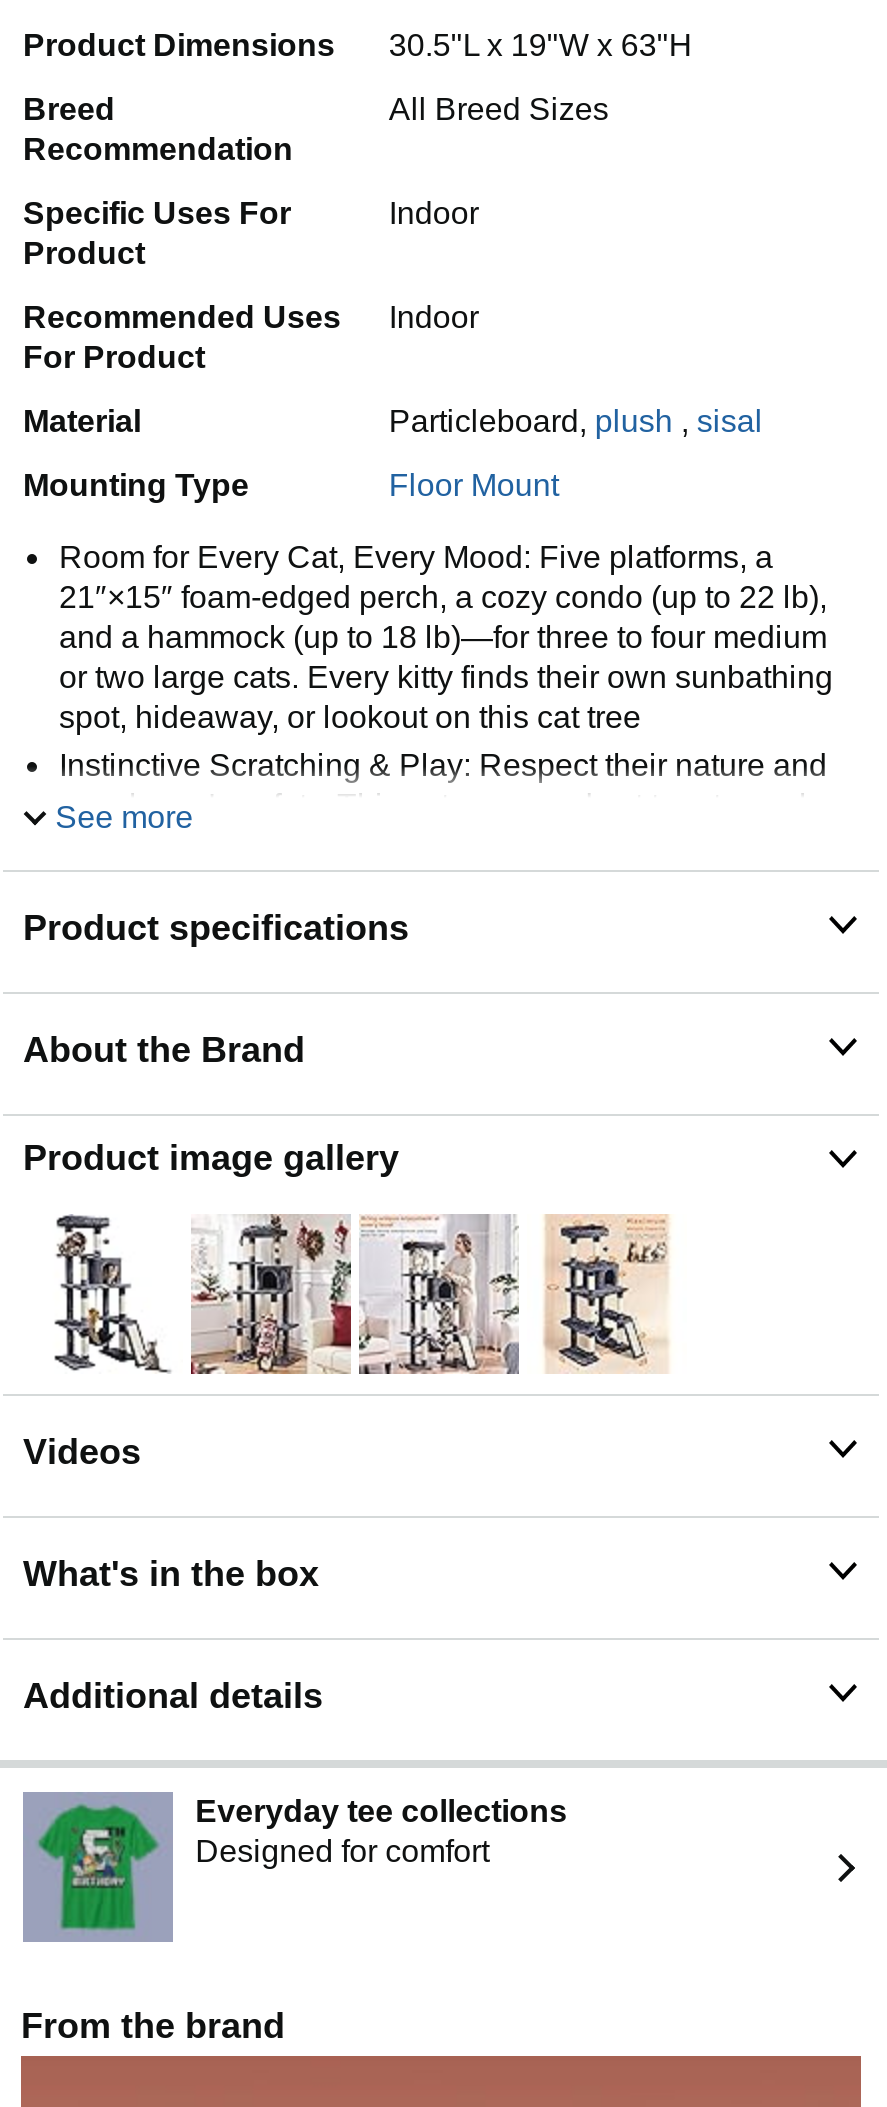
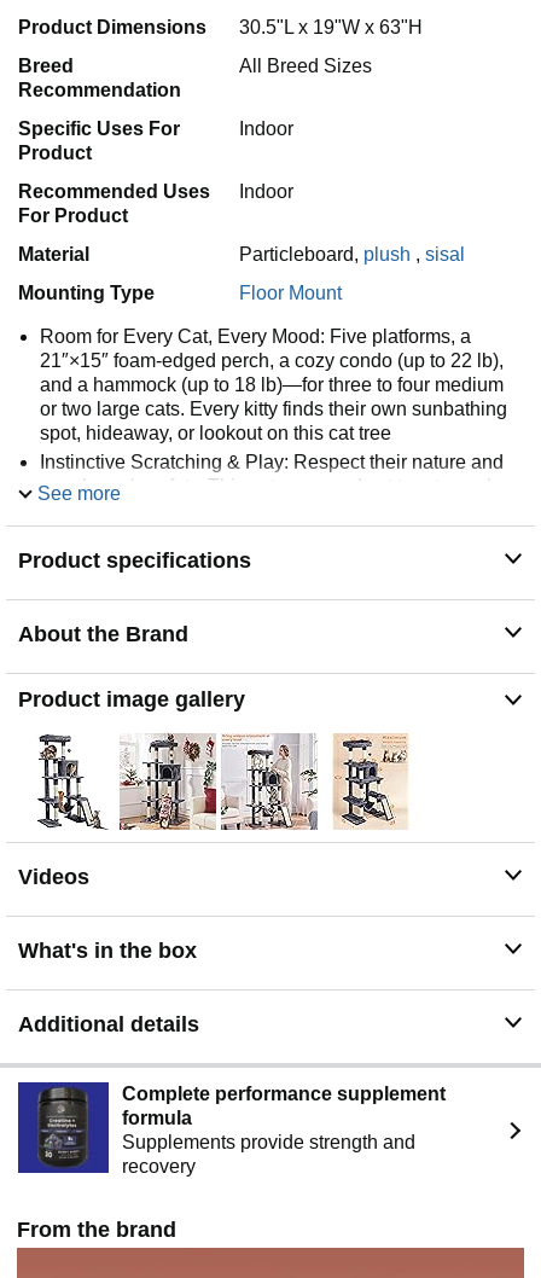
- [image]
- Everyday tee collections
- Designed for comfort
+ [image]
+ Complete performance supplement
+ formula
+ Supplements provide strength and
+ recovery
